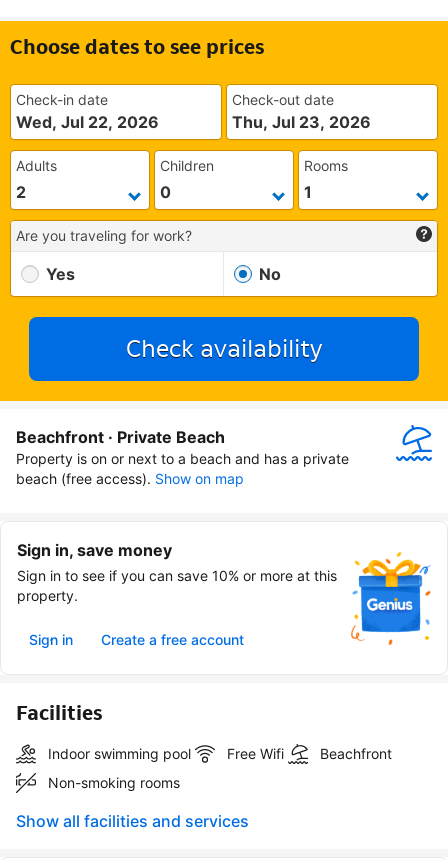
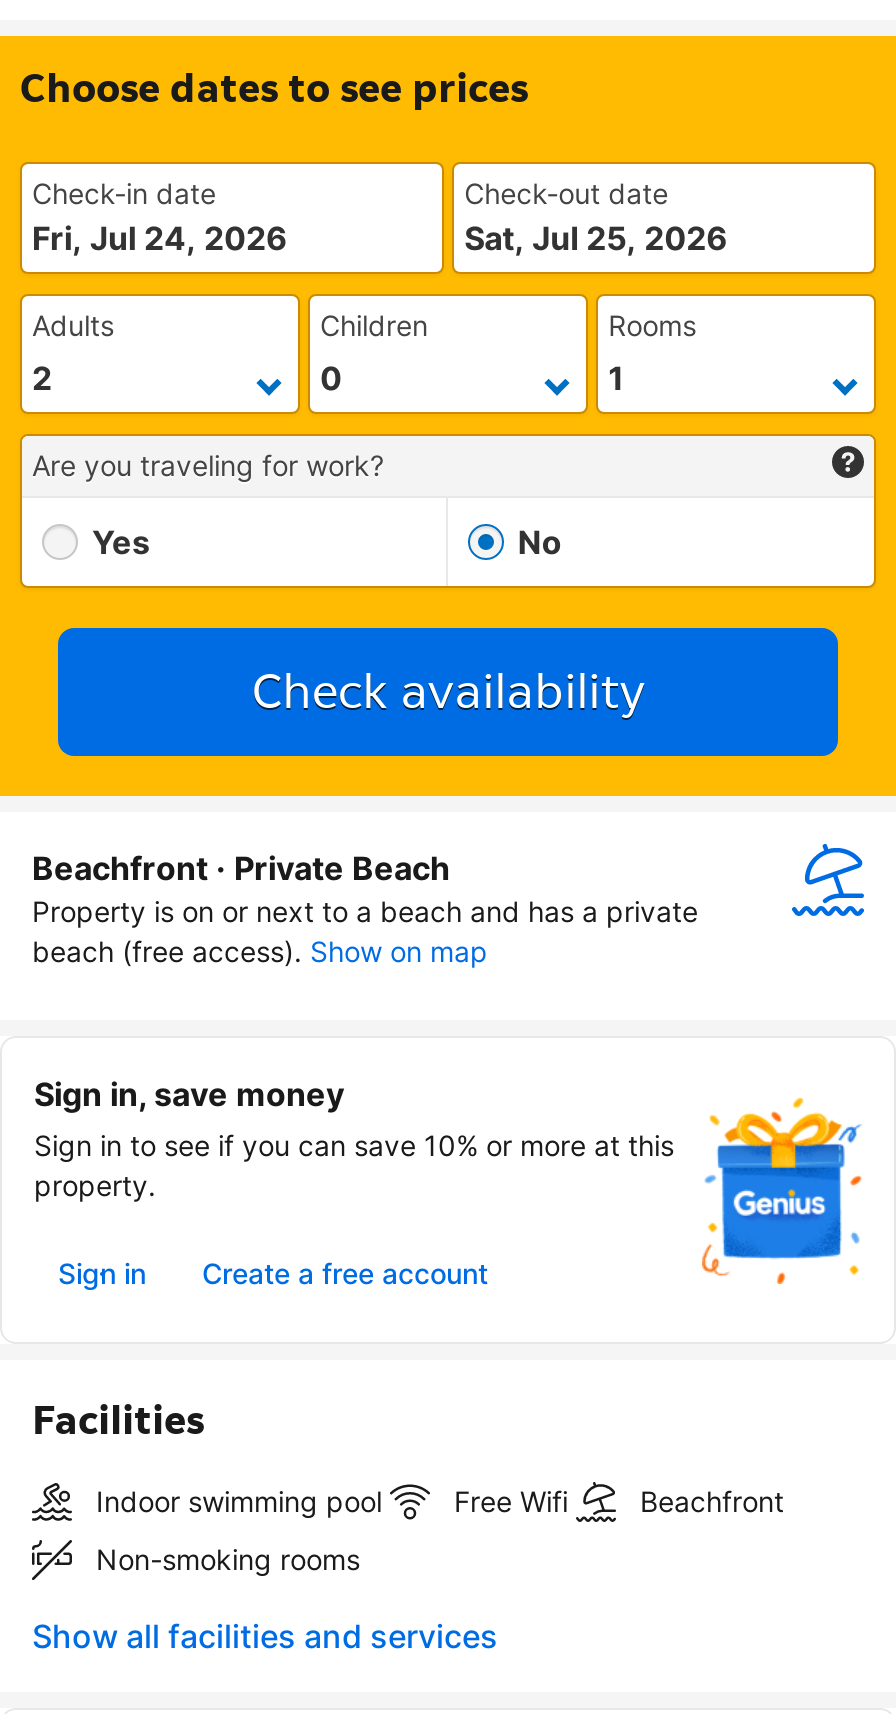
- Wed, Jul 22, 2026
+ Fri, Jul 24, 2026

- Thu, Jul 23, 2026
+ Sat, Jul 25, 2026
